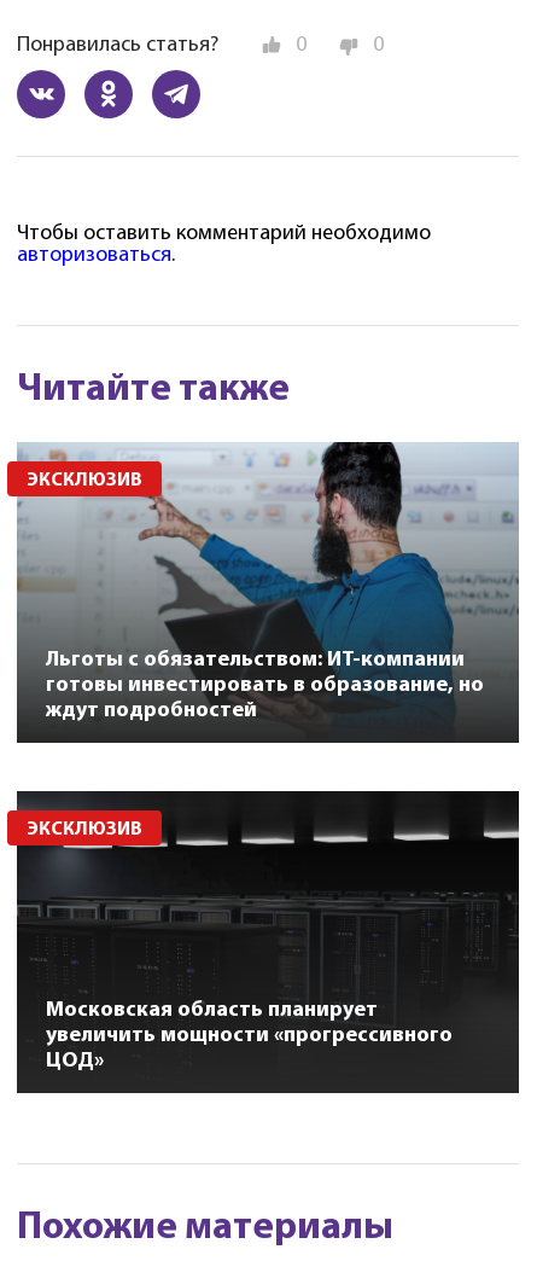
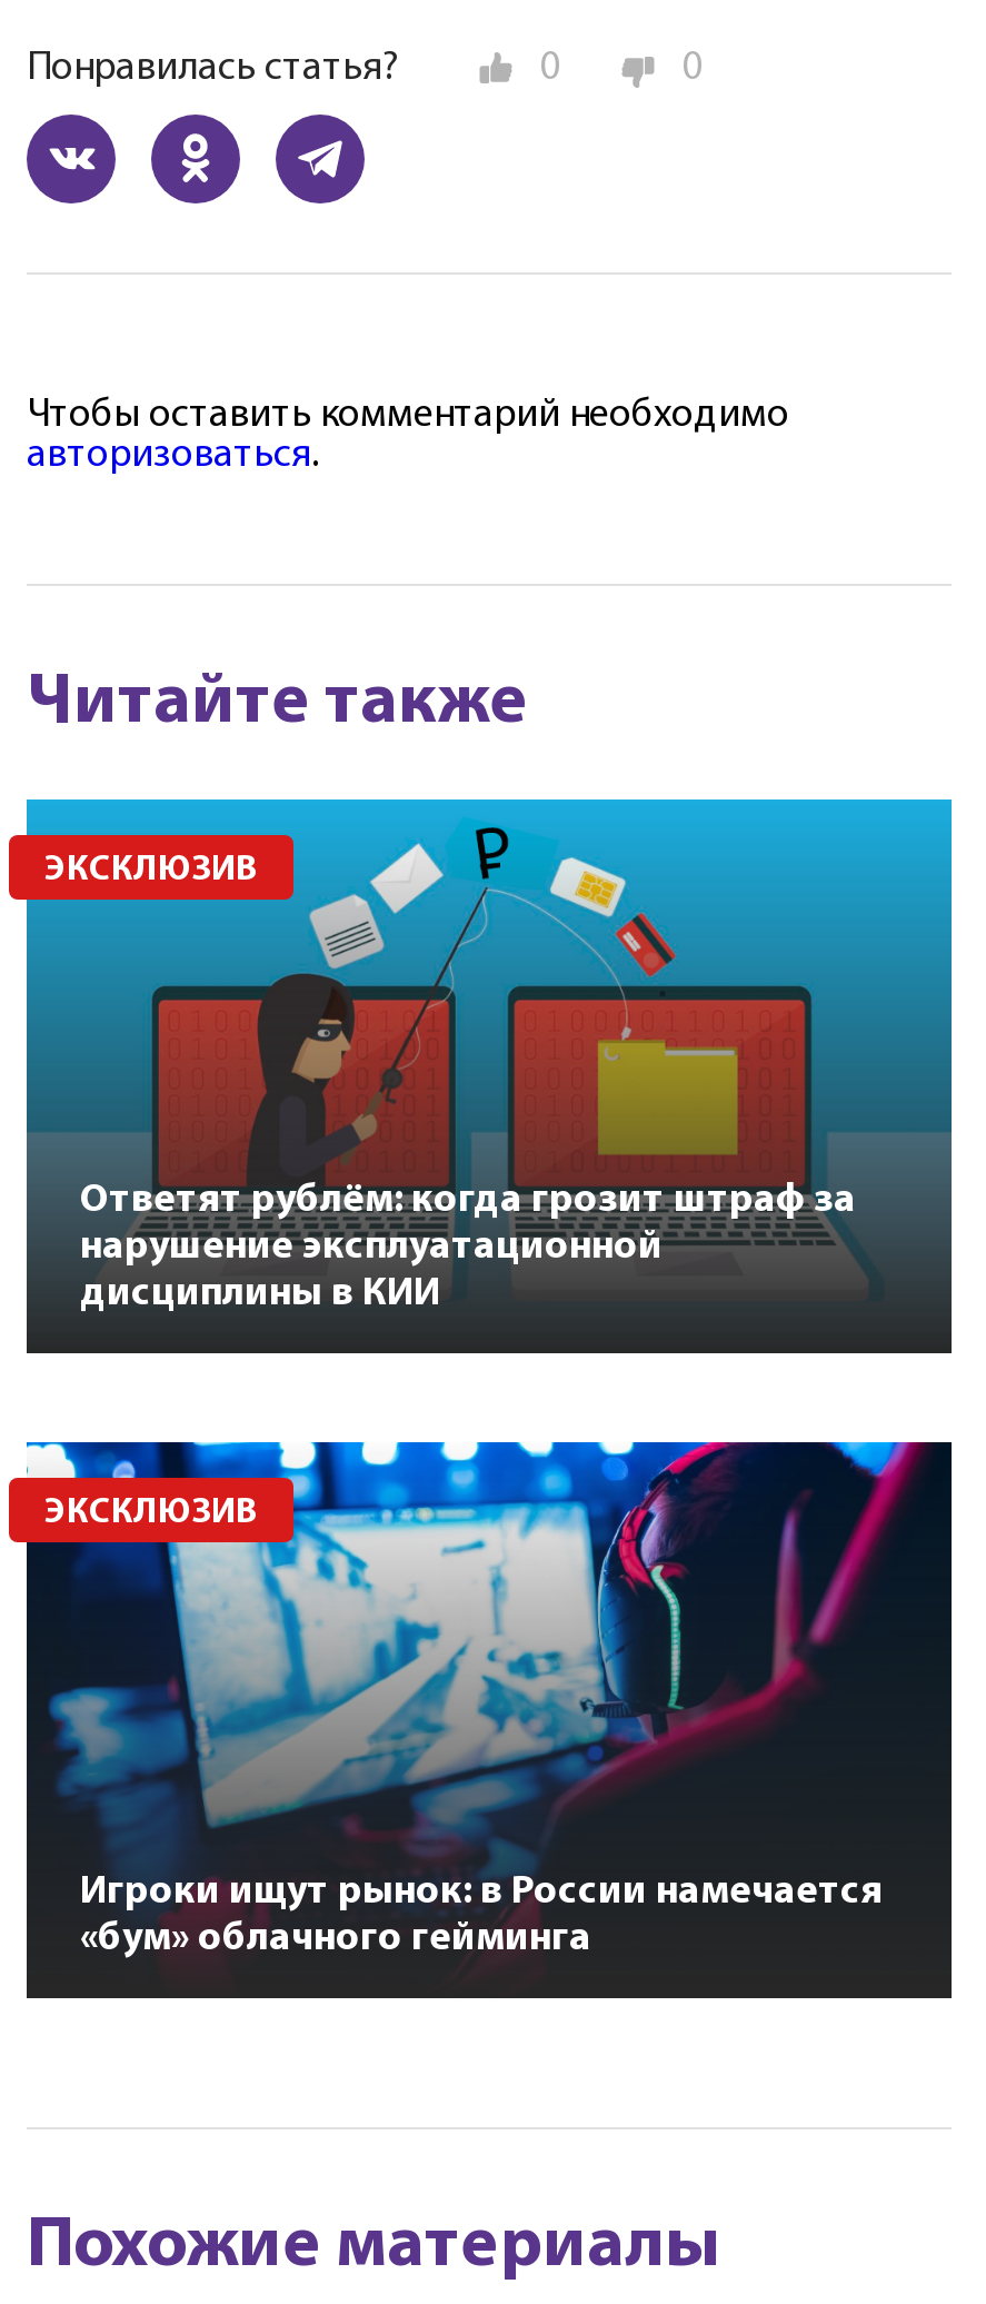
- [image]
- Льготы с обязательством: ИТ-компании
- готовы инвестировать в образование, но
- ждут подробностей
+ [image]
+ Ответят рублём: когда грозит штраф за
+ нарушение эксплуатационной
+ дисциплины в КИИ

- [image]
- Московская область планирует
- увеличить мощности «прогрессивного
- ЦОД»
+ [image]
+ Игроки ищут рынок: в России намечается
+ «бум» облачного гейминга
